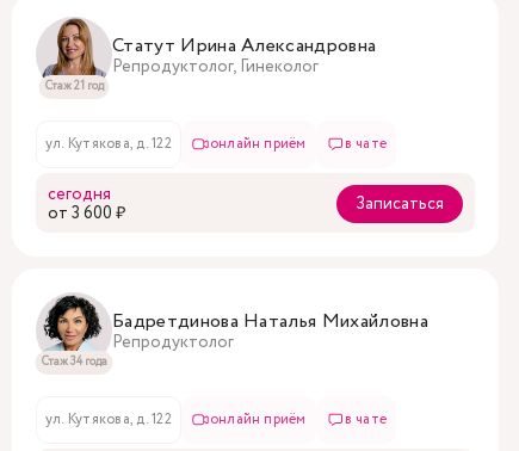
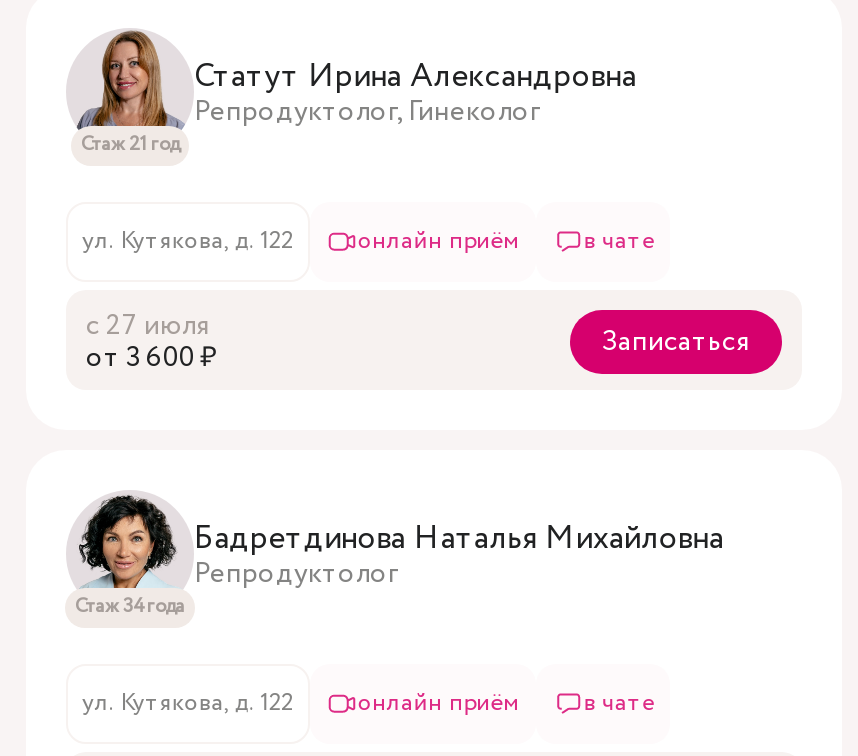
- сегодня
+ с 27 июля
